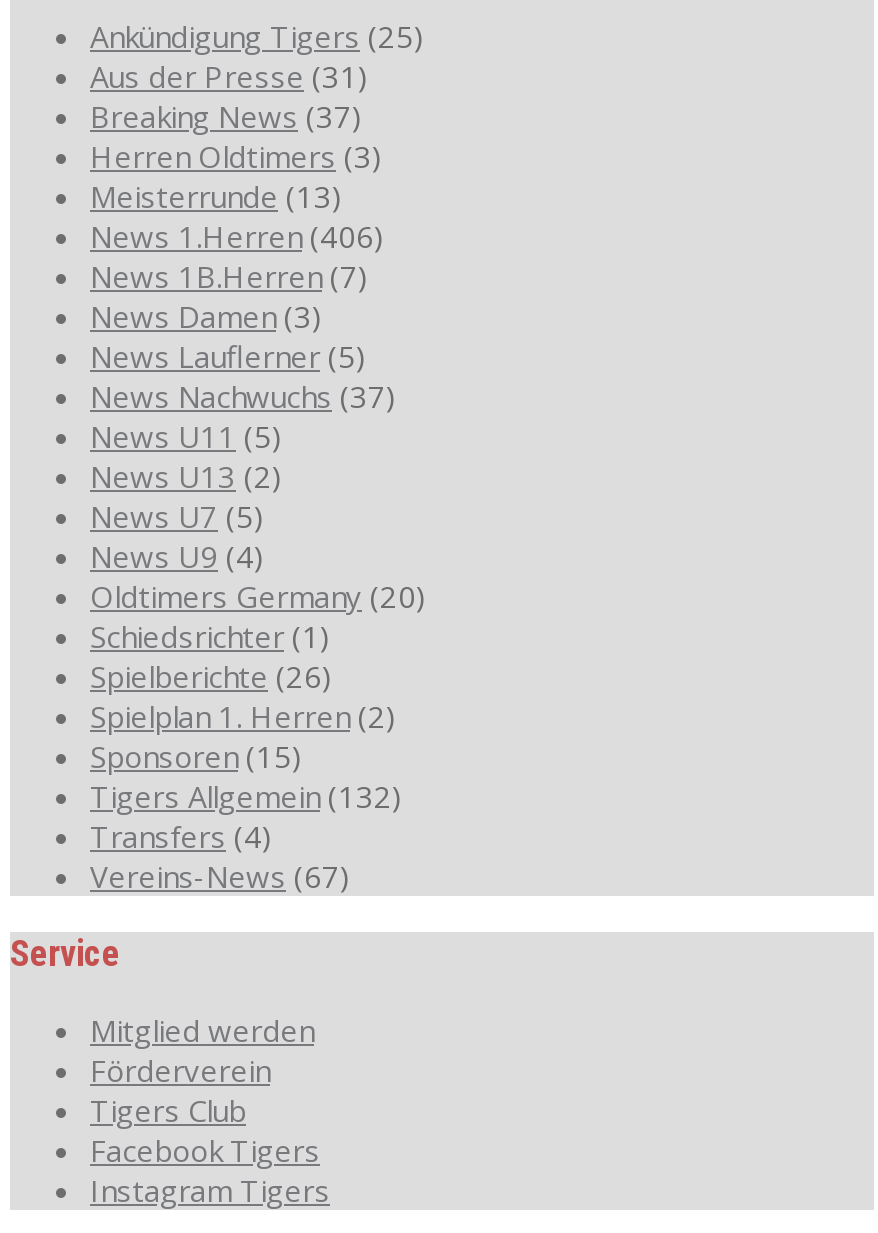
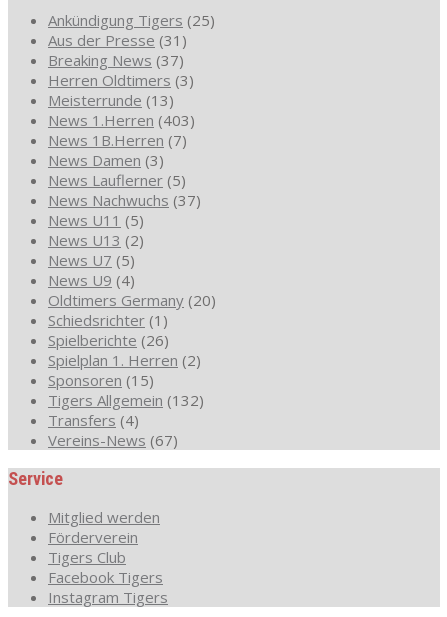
- News 1.Herren (406)
+ News 1.Herren (403)
